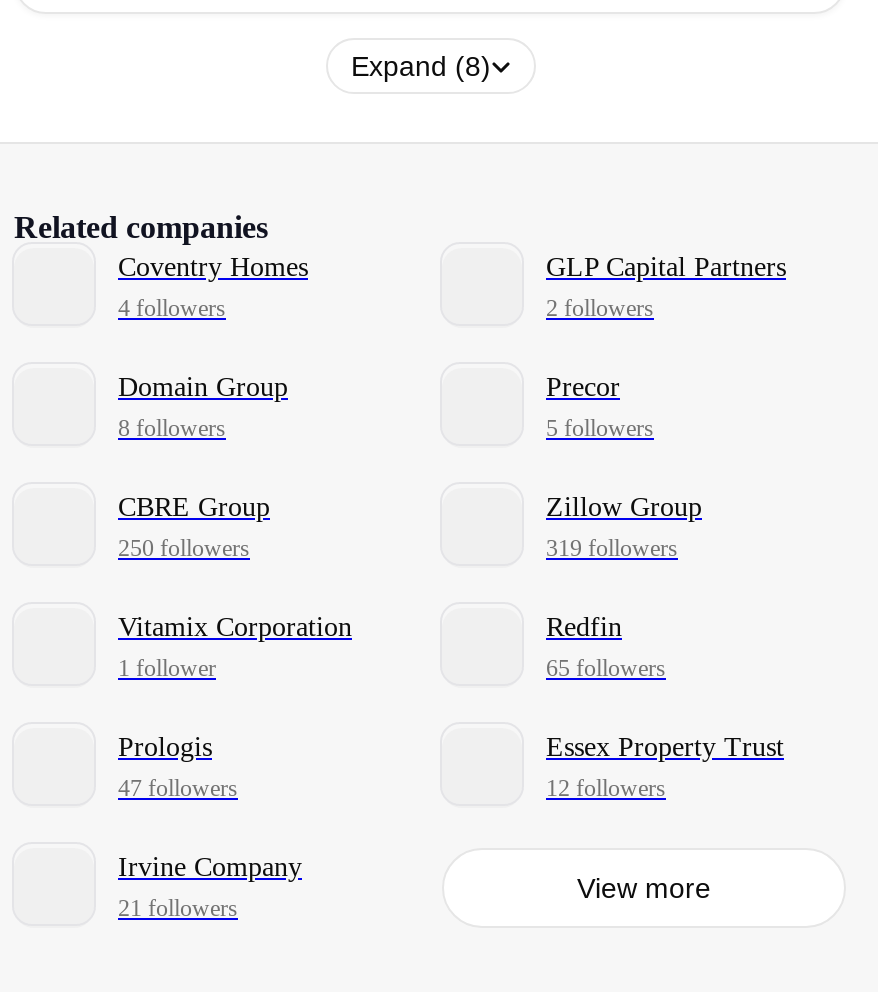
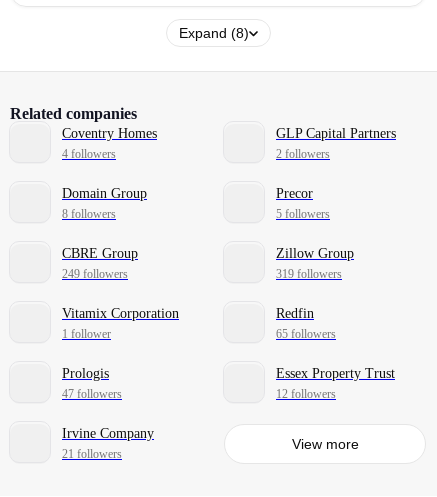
- 250 followers
+ 249 followers
